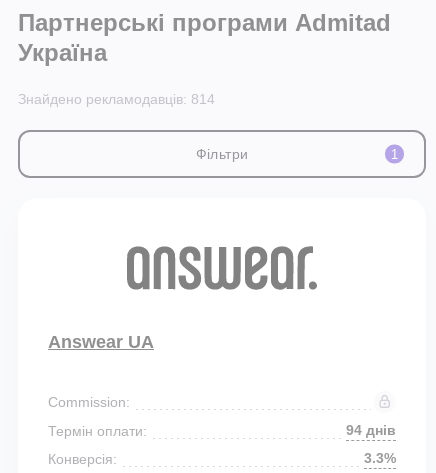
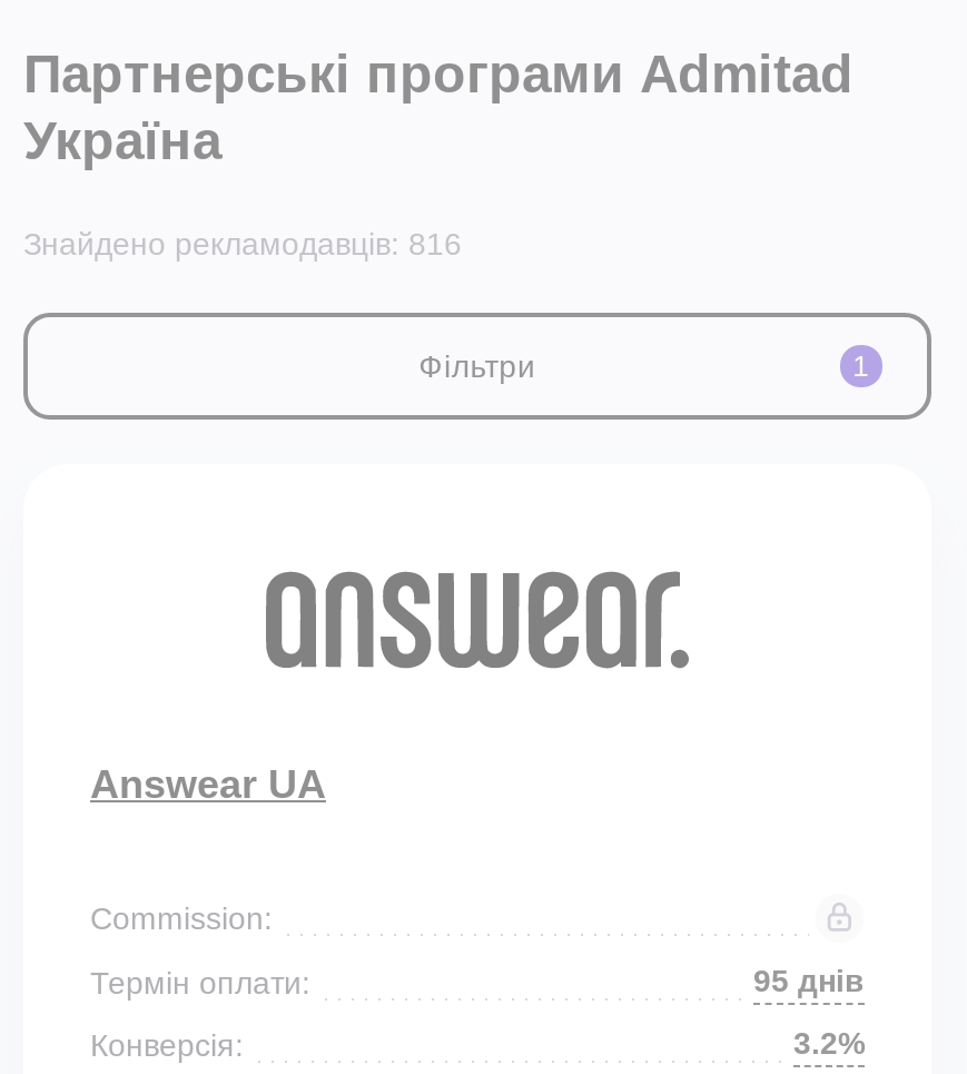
- Знайдено рекламодавців: 814
+ Знайдено рекламодавців: 816

- 94 днів
+ 95 днів

- 3.3%
+ 3.2%
